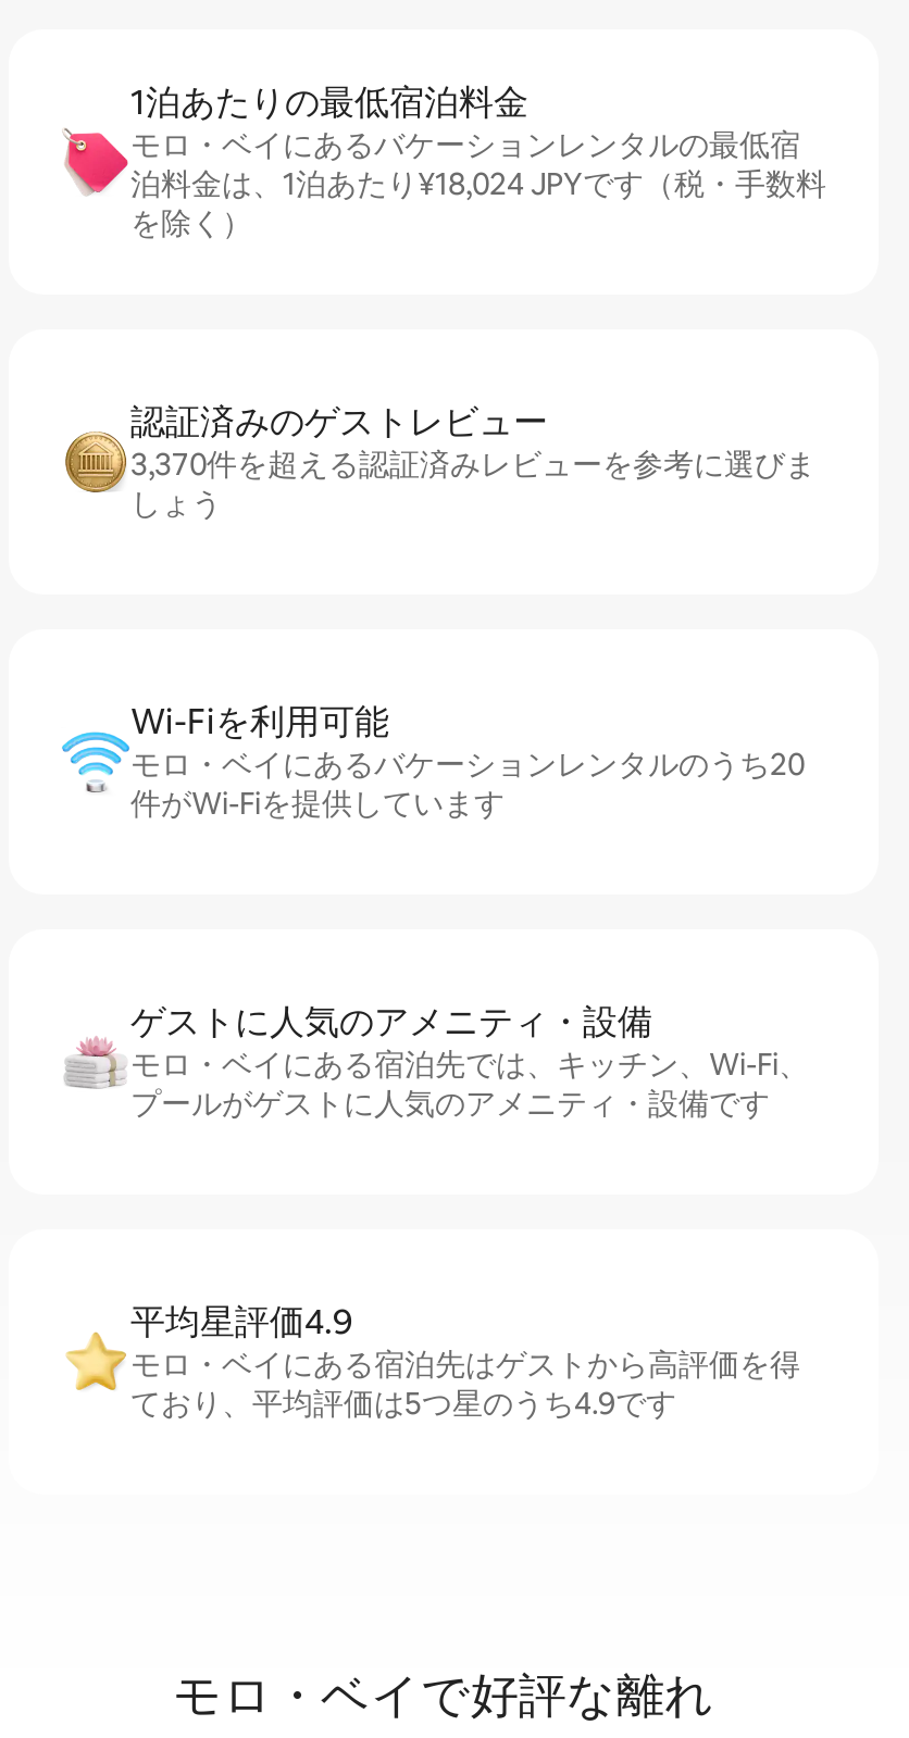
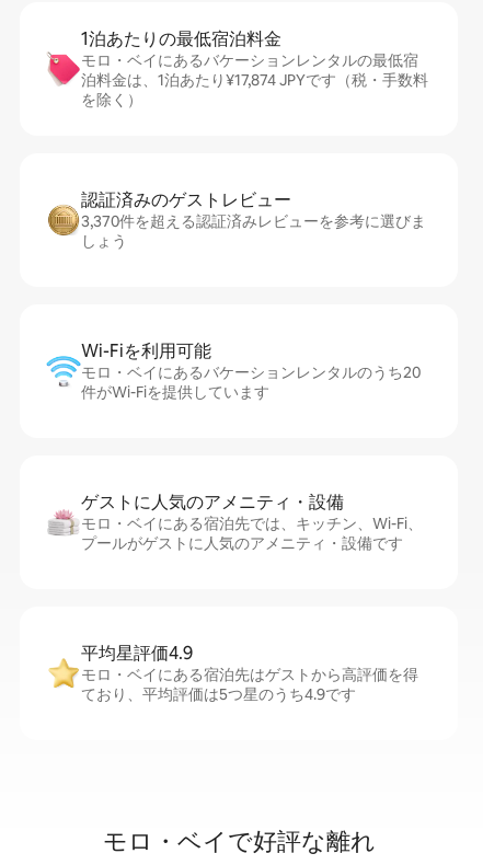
- 泊料金は、1泊あたり¥18,024 JPYです（税・手数料
+ 泊料金は、1泊あたり¥17,874 JPYです（税・手数料
